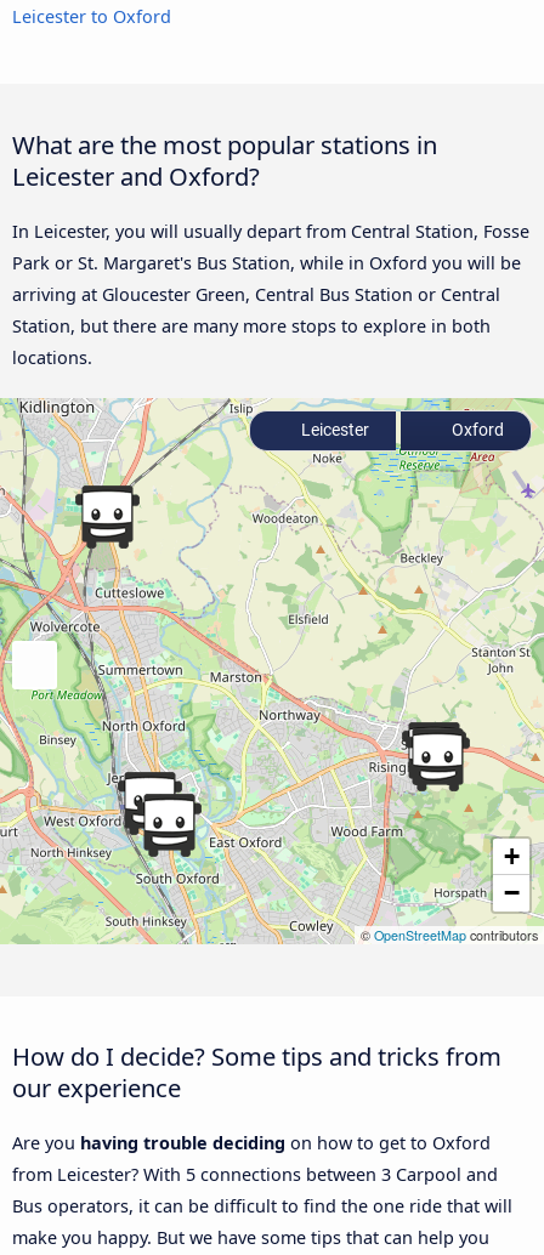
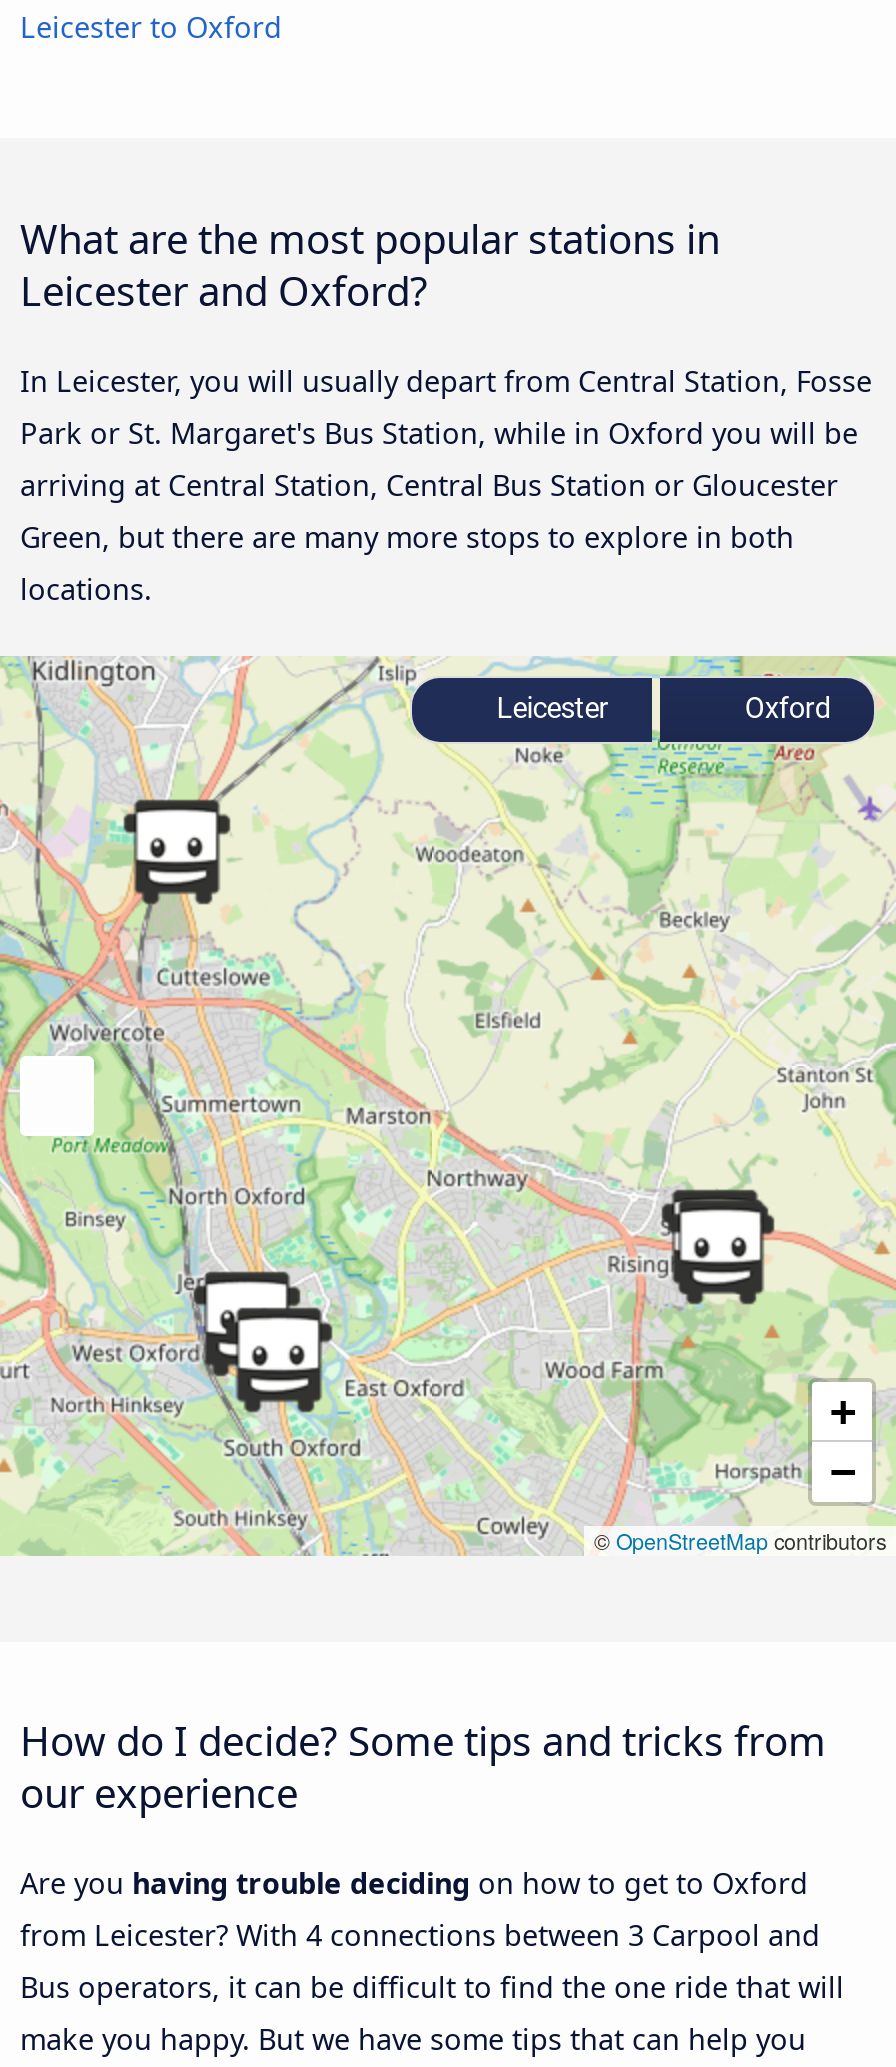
- arriving at Gloucester Green, Central Bus Station or Central
+ arriving at Central Station, Central Bus Station or Gloucester

- Station, but there are many more stops to explore in both
+ Green, but there are many more stops to explore in both

- from Leicester? With 5 connections between 3 Carpool and
+ from Leicester? With 4 connections between 3 Carpool and
